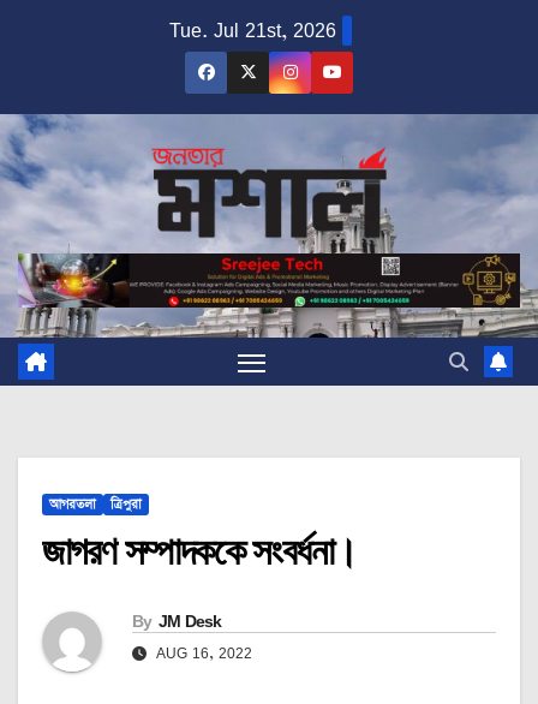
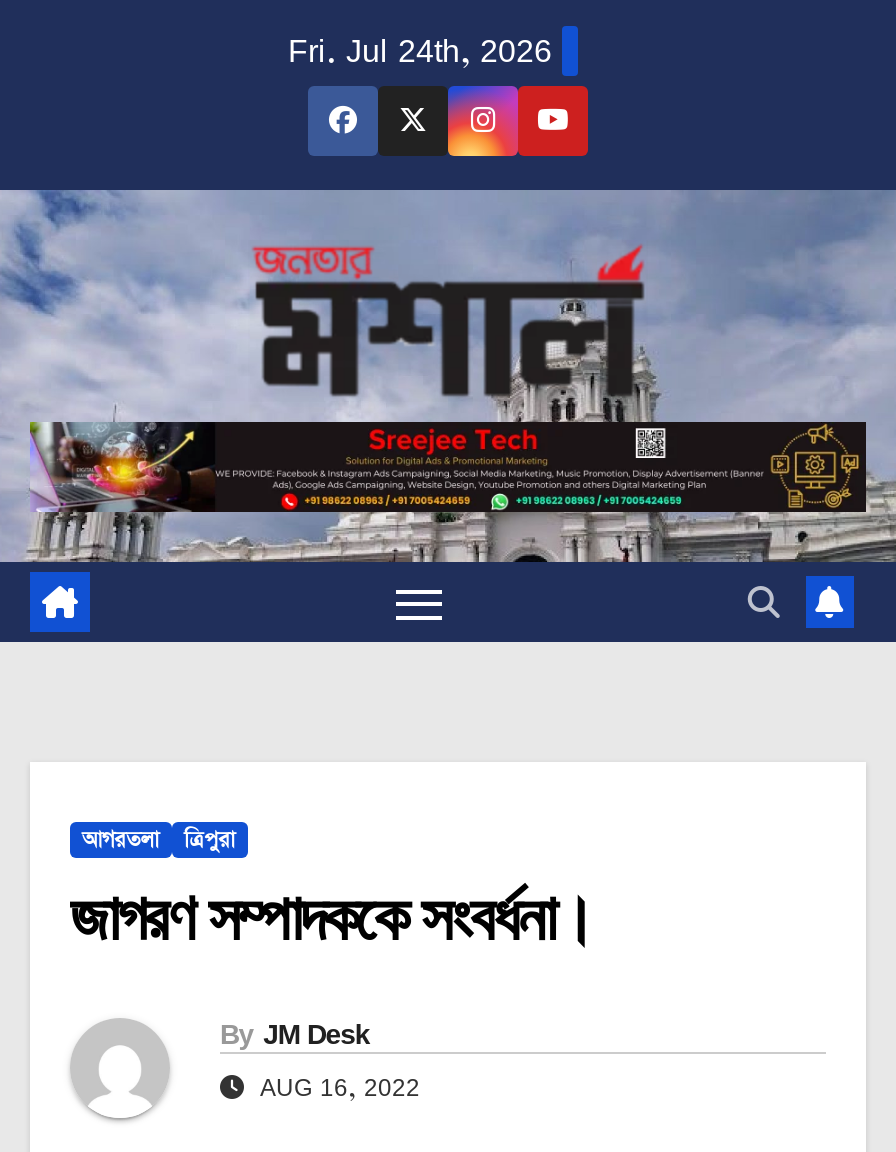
- Tue. Jul 21st, 2026
+ Fri. Jul 24th, 2026
